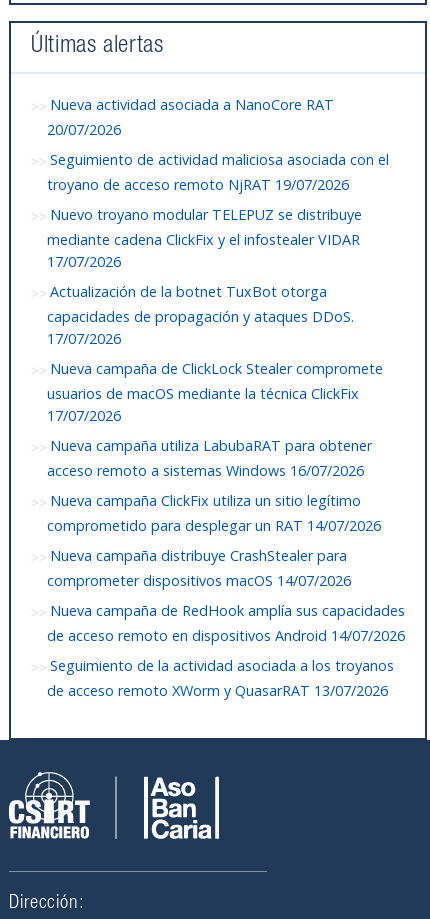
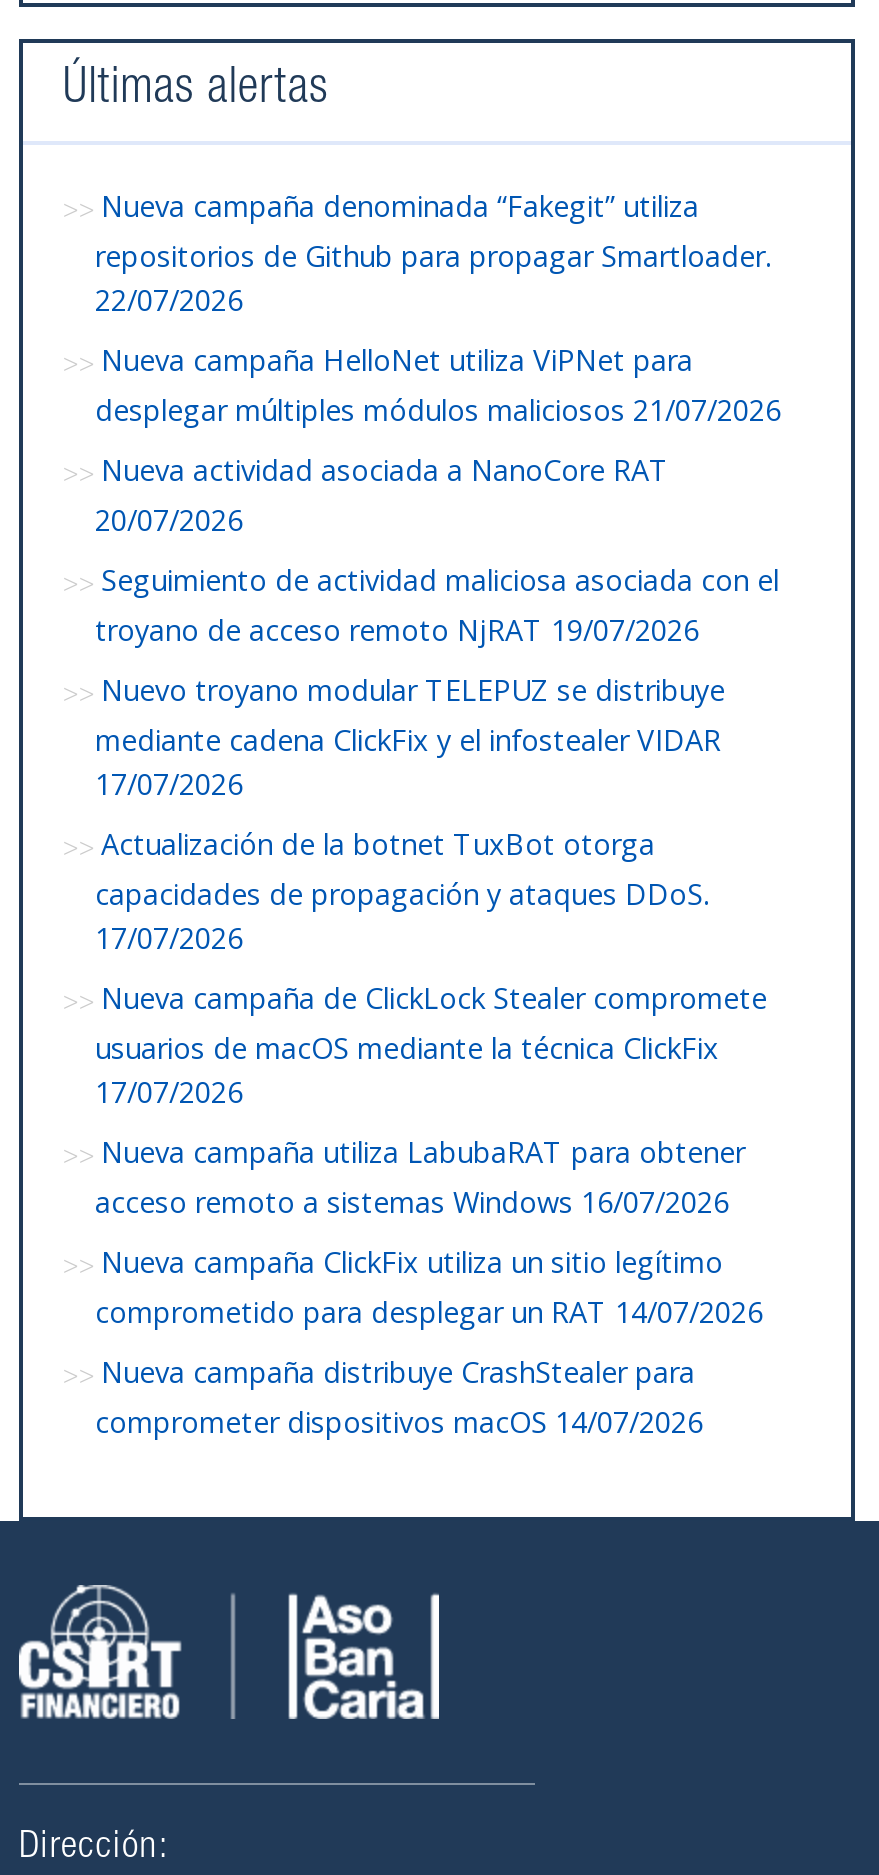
+ Nueva campaña denominada “Fakegit” utiliza
+ repositorios de Github para propagar Smartloader.
+ 22/07/2026
+ Nueva campaña HelloNet utiliza ViPNet para
+ desplegar múltiples módulos maliciosos 21/07/2026

moved down: Nueva actividad asociada a NanoCore RAT | 20/07/2026 | Seguimiento de actividad maliciosa asociada con el | ... | Nueva campaña distribuye CrashStealer para | comprometer dispositivos macOS 14/07/2026

- Nueva campaña de RedHook amplía sus capacidades
- de acceso remoto en dispositivos Android 14/07/2026
- Seguimiento de la actividad asociada a los troyanos
- de acceso remoto XWorm y QuasarRAT 13/07/2026
